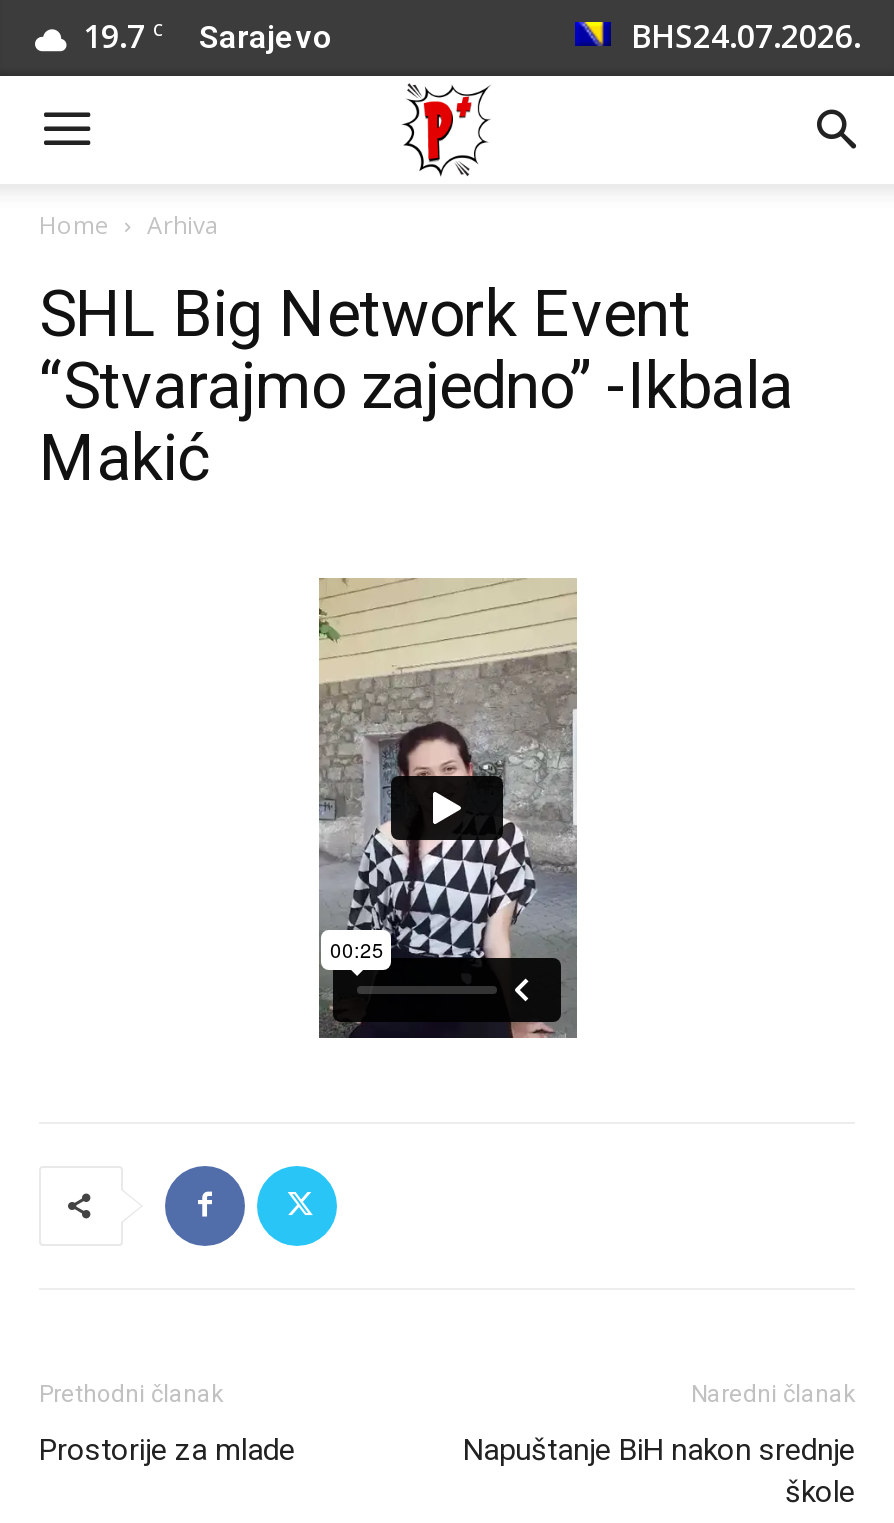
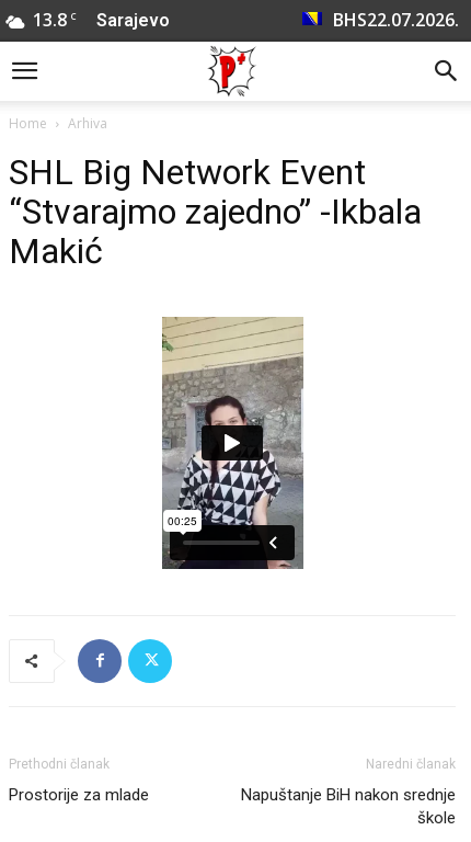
- 19.7 C Sarajevo
+ 13.8 C Sarajevo

- BHS 24.07.2026.
+ BHS 22.07.2026.
